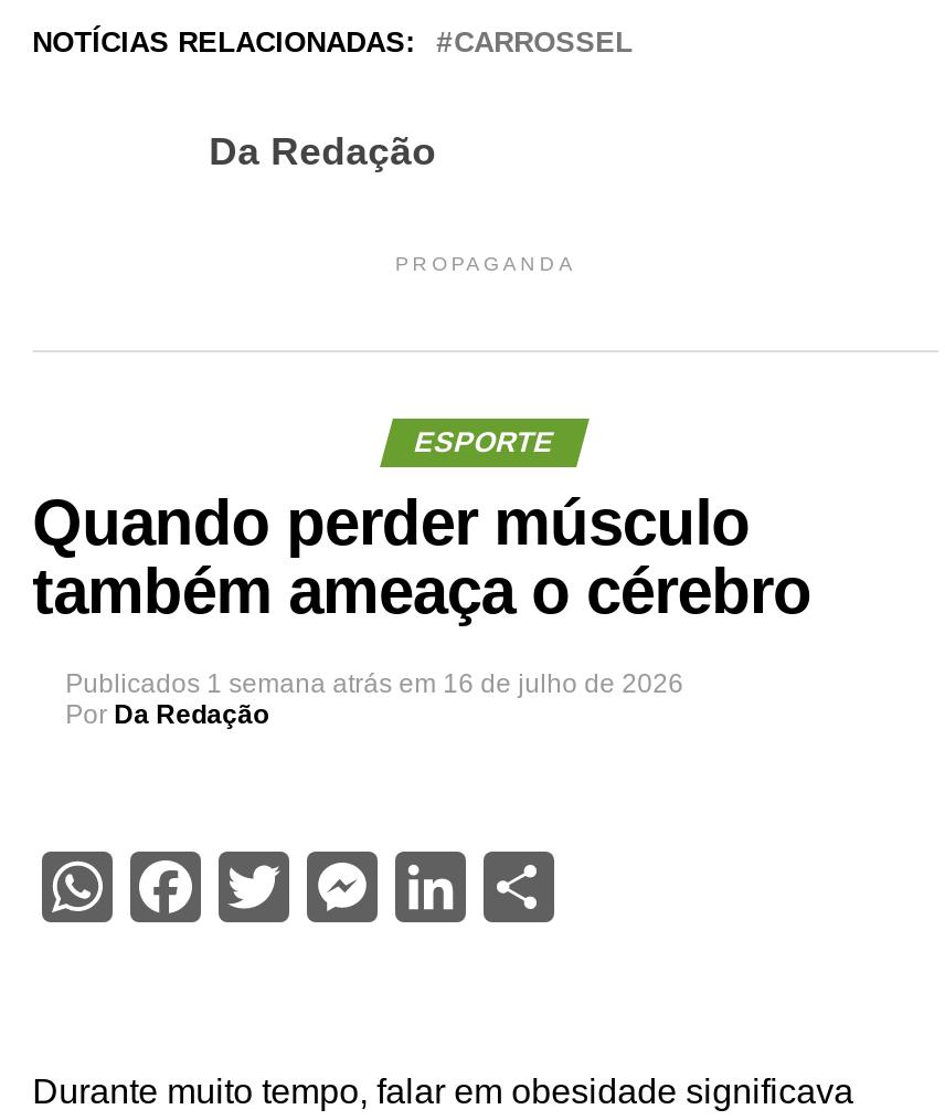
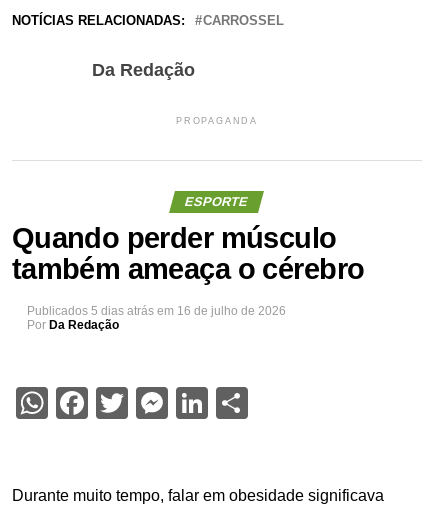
- Publicados 1 semana atrás em 16 de julho de 2026
+ Publicados 5 dias atrás em 16 de julho de 2026
